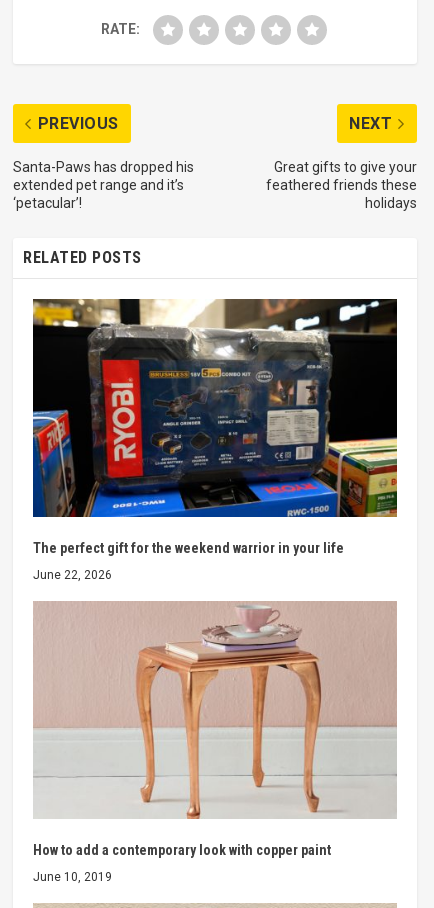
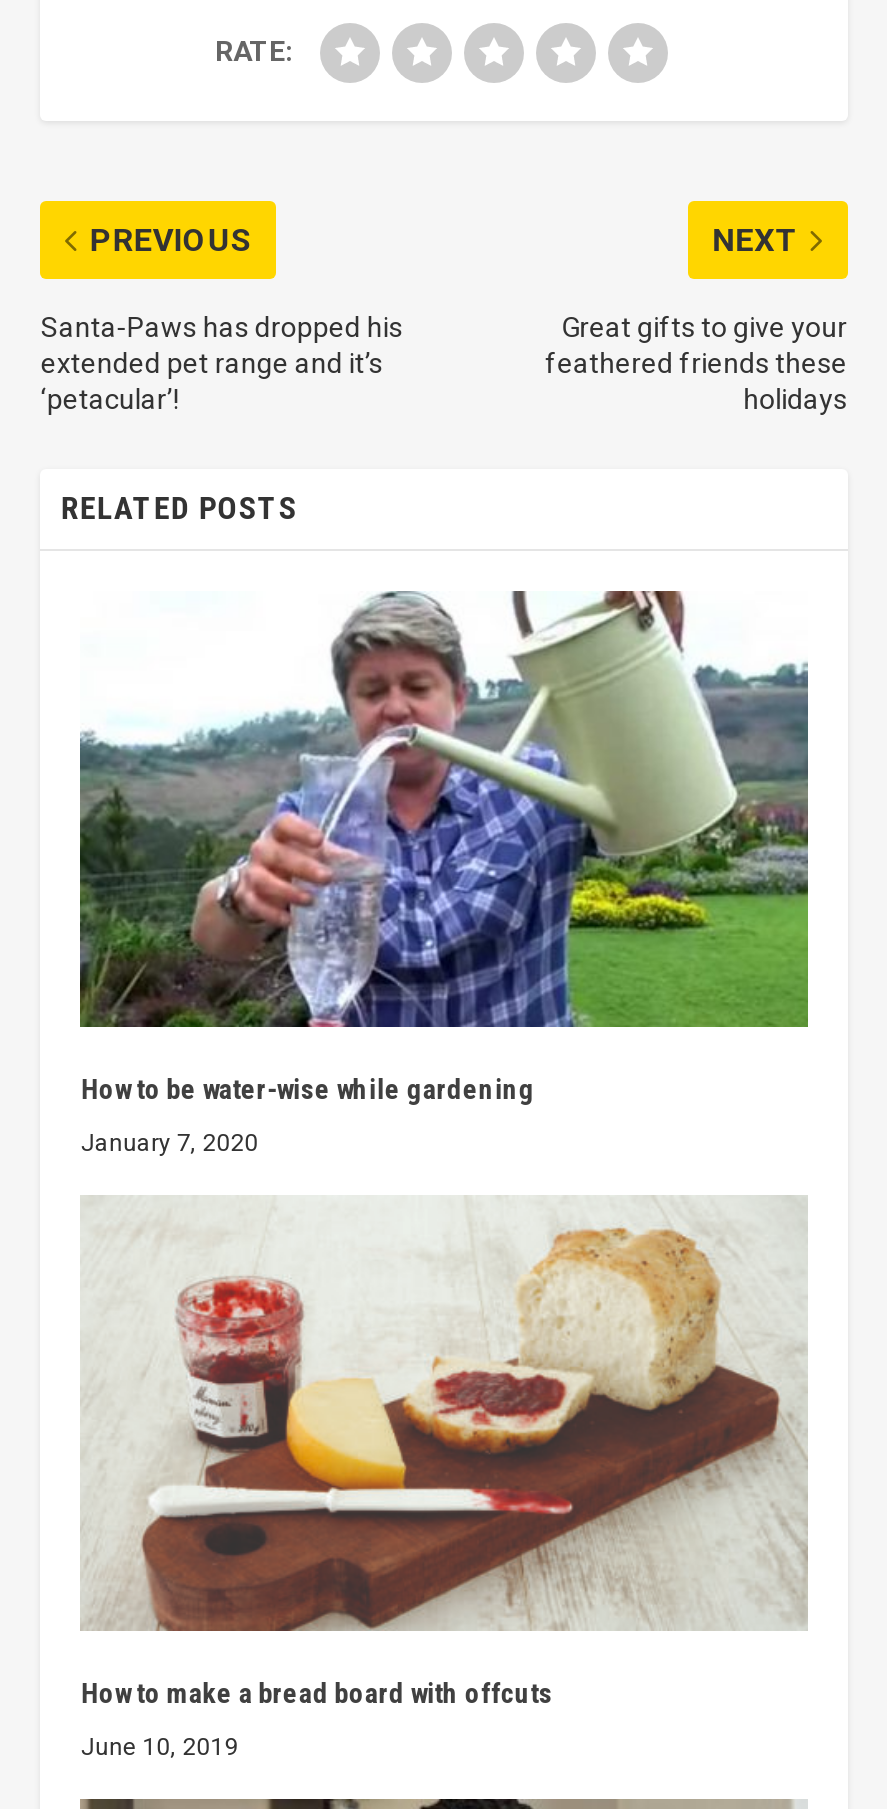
- [image]
- The perfect gift for the weekend warrior in your life
+ [image]
+ How to be water-wise while gardening

- June 22, 2026
+ January 7, 2020

- [image]
- How to add a contemporary look with copper paint
+ [image]
+ How to make a bread board with offcuts
